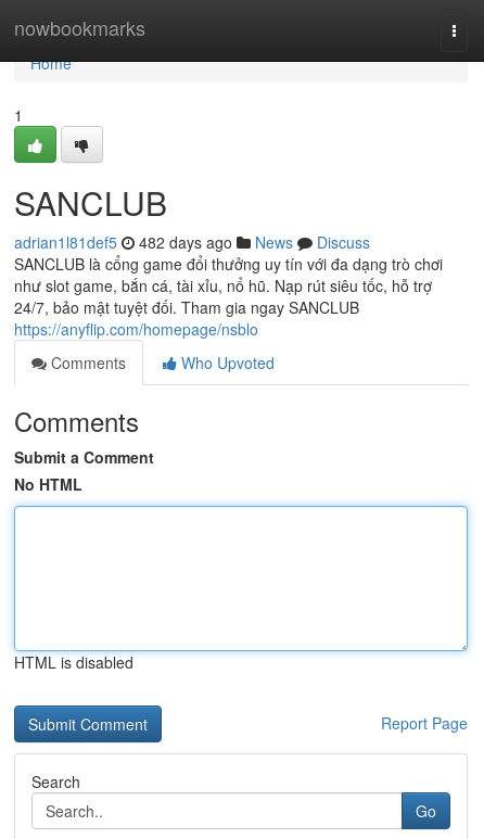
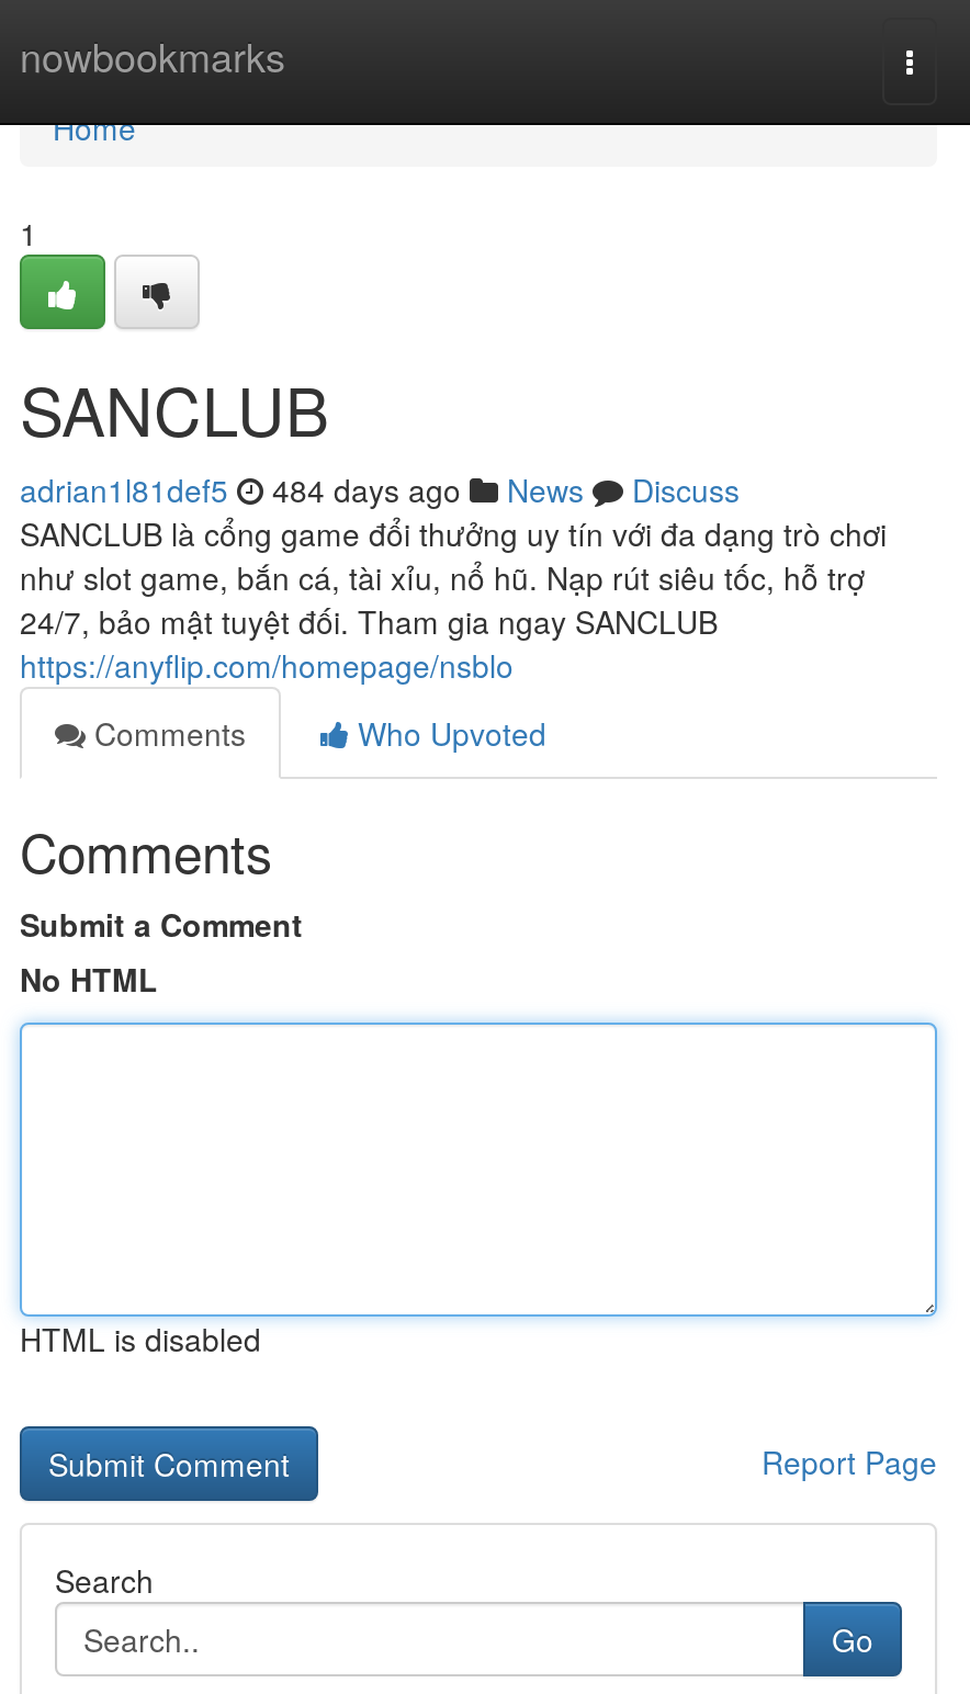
- adrian1l81def5 482 days ago News Discuss
+ adrian1l81def5 484 days ago News Discuss
